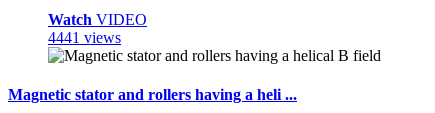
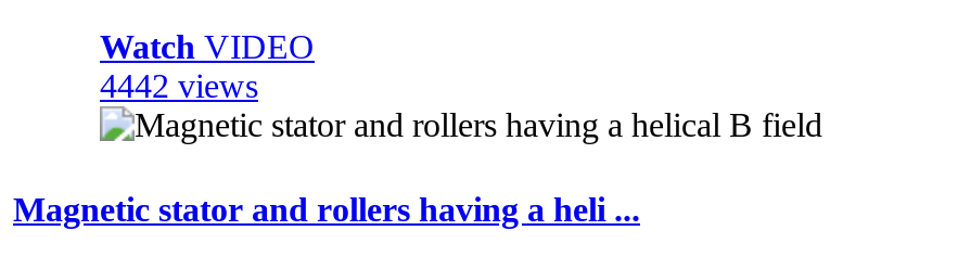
- 4441 views
+ 4442 views
